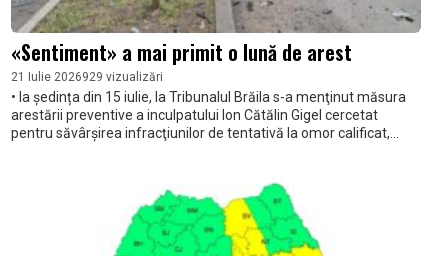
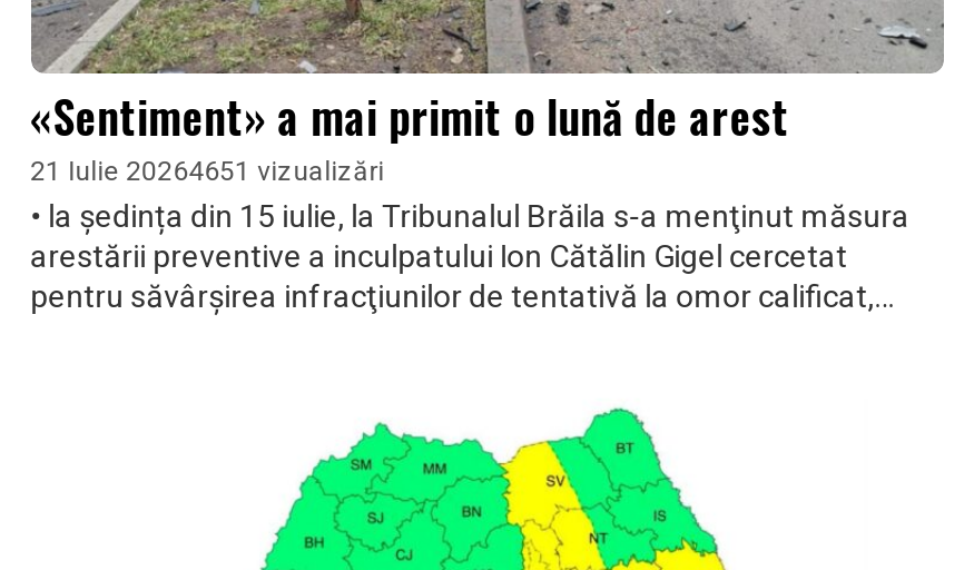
- 21 Iulie 2026929 vizualizări
+ 21 Iulie 20264651 vizualizări
